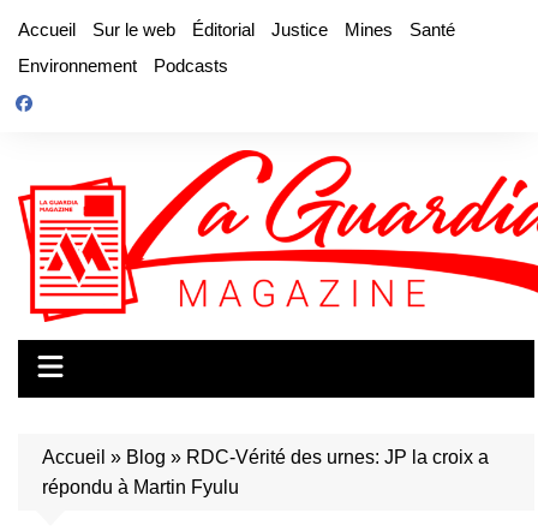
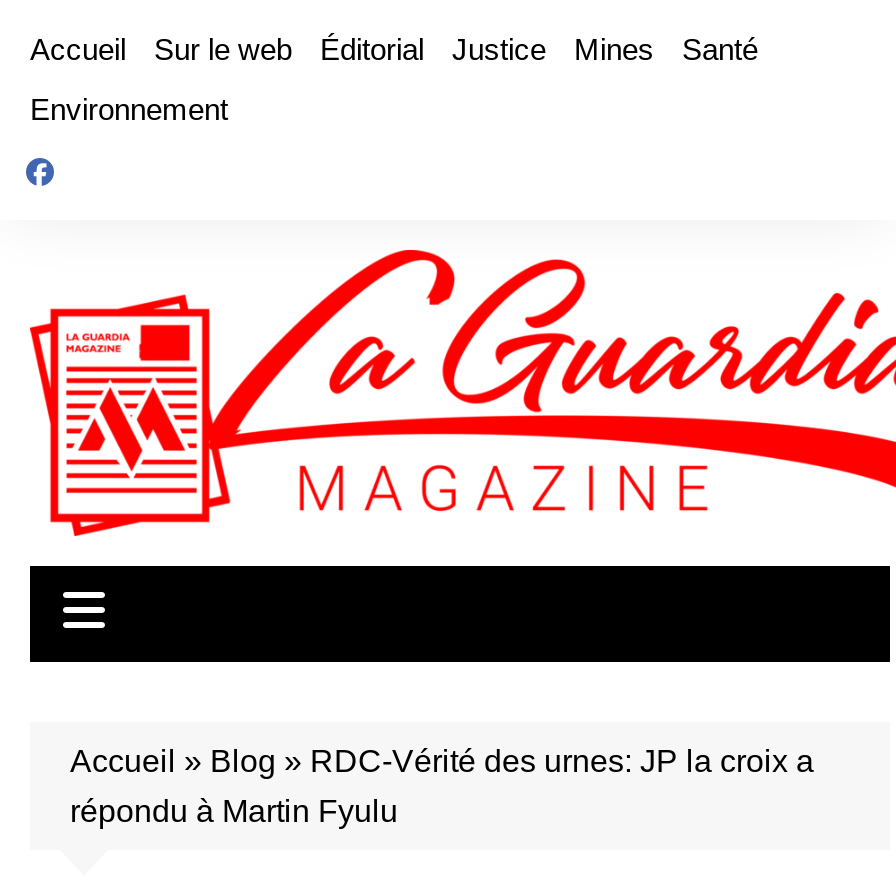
- Podcasts
